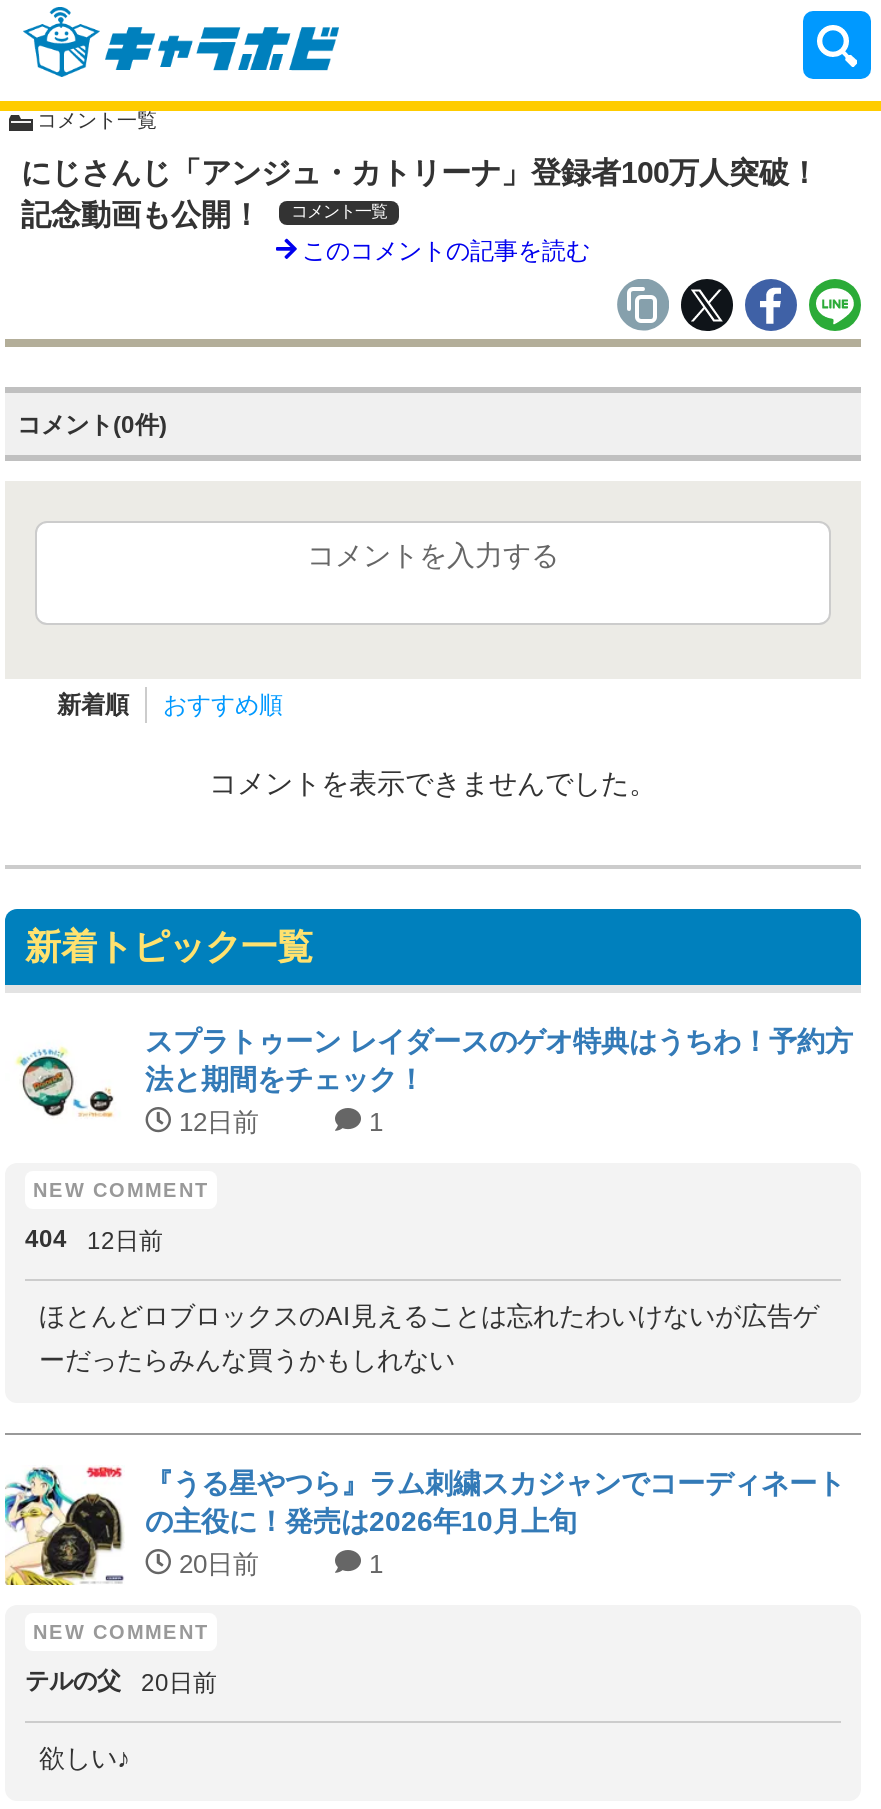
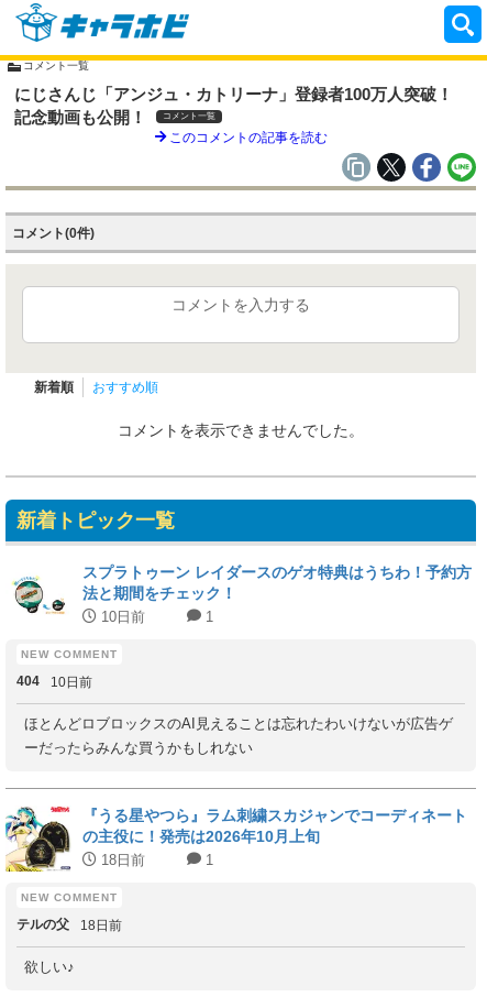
- 12日前
+ 10日前

- 404 12日前
+ 404 10日前

- 20日前
+ 18日前

- テルの父 20日前
+ テルの父 18日前
